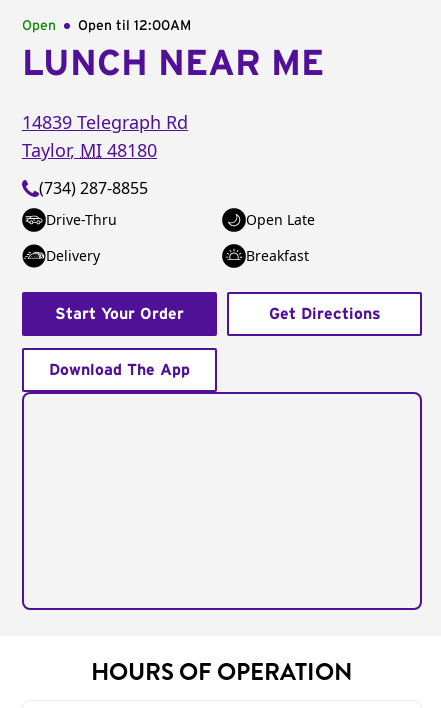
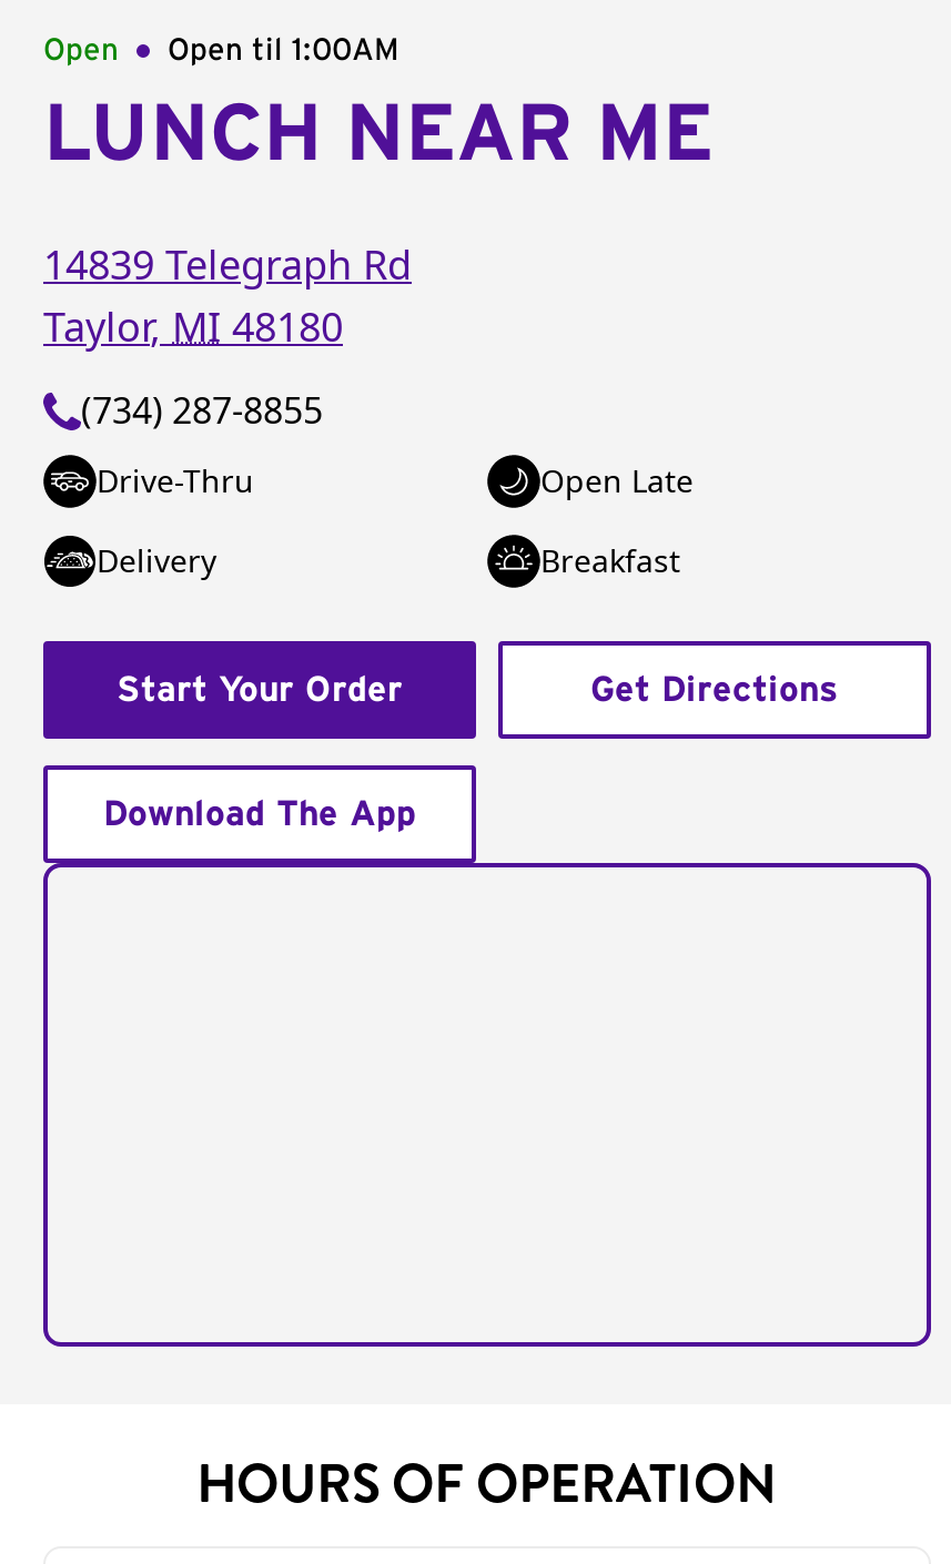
- Open Open til 12:00AM
+ Open Open til 1:00AM
